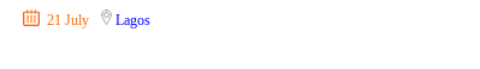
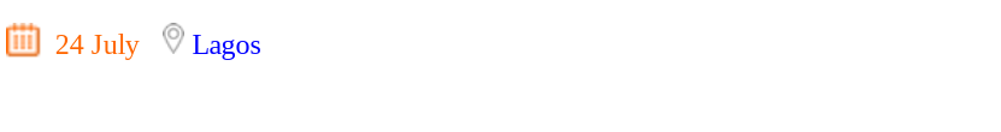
- 21 July Lagos
+ 24 July Lagos
